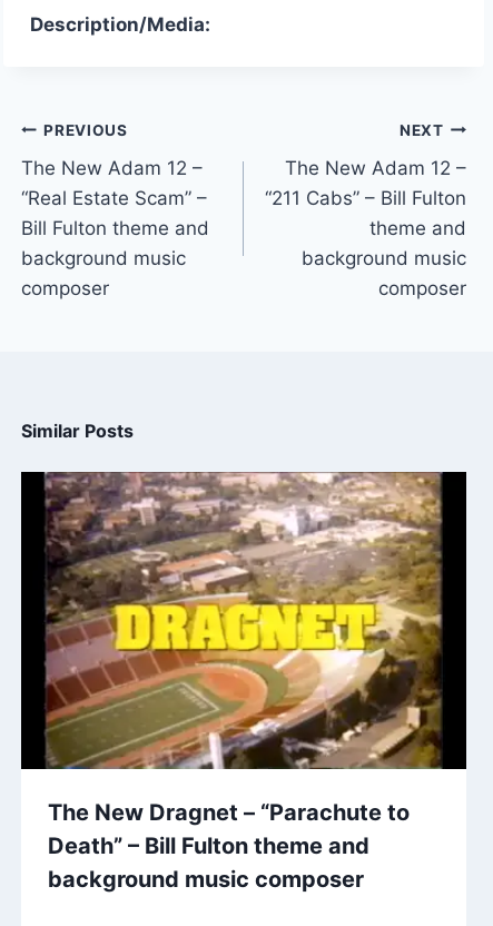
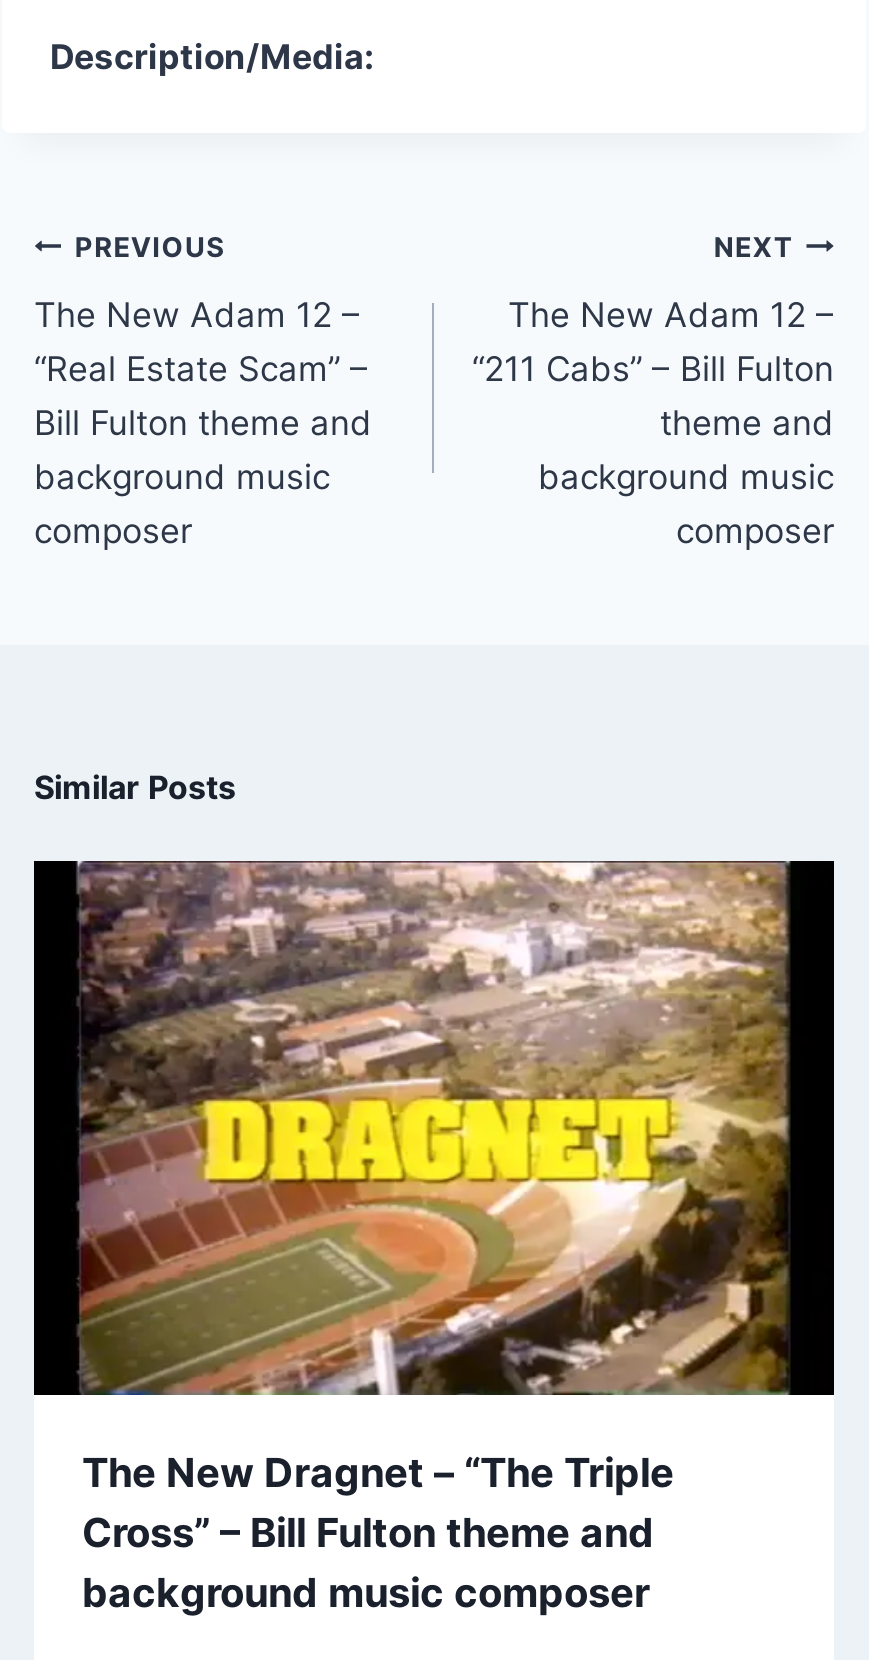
- The New Dragnet – “Parachute to
+ The New Dragnet – “The Triple

- Death” – Bill Fulton theme and
+ Cross” – Bill Fulton theme and
